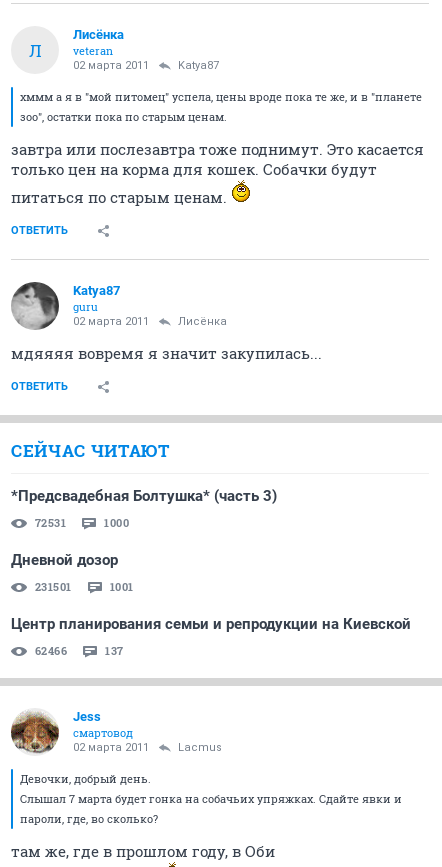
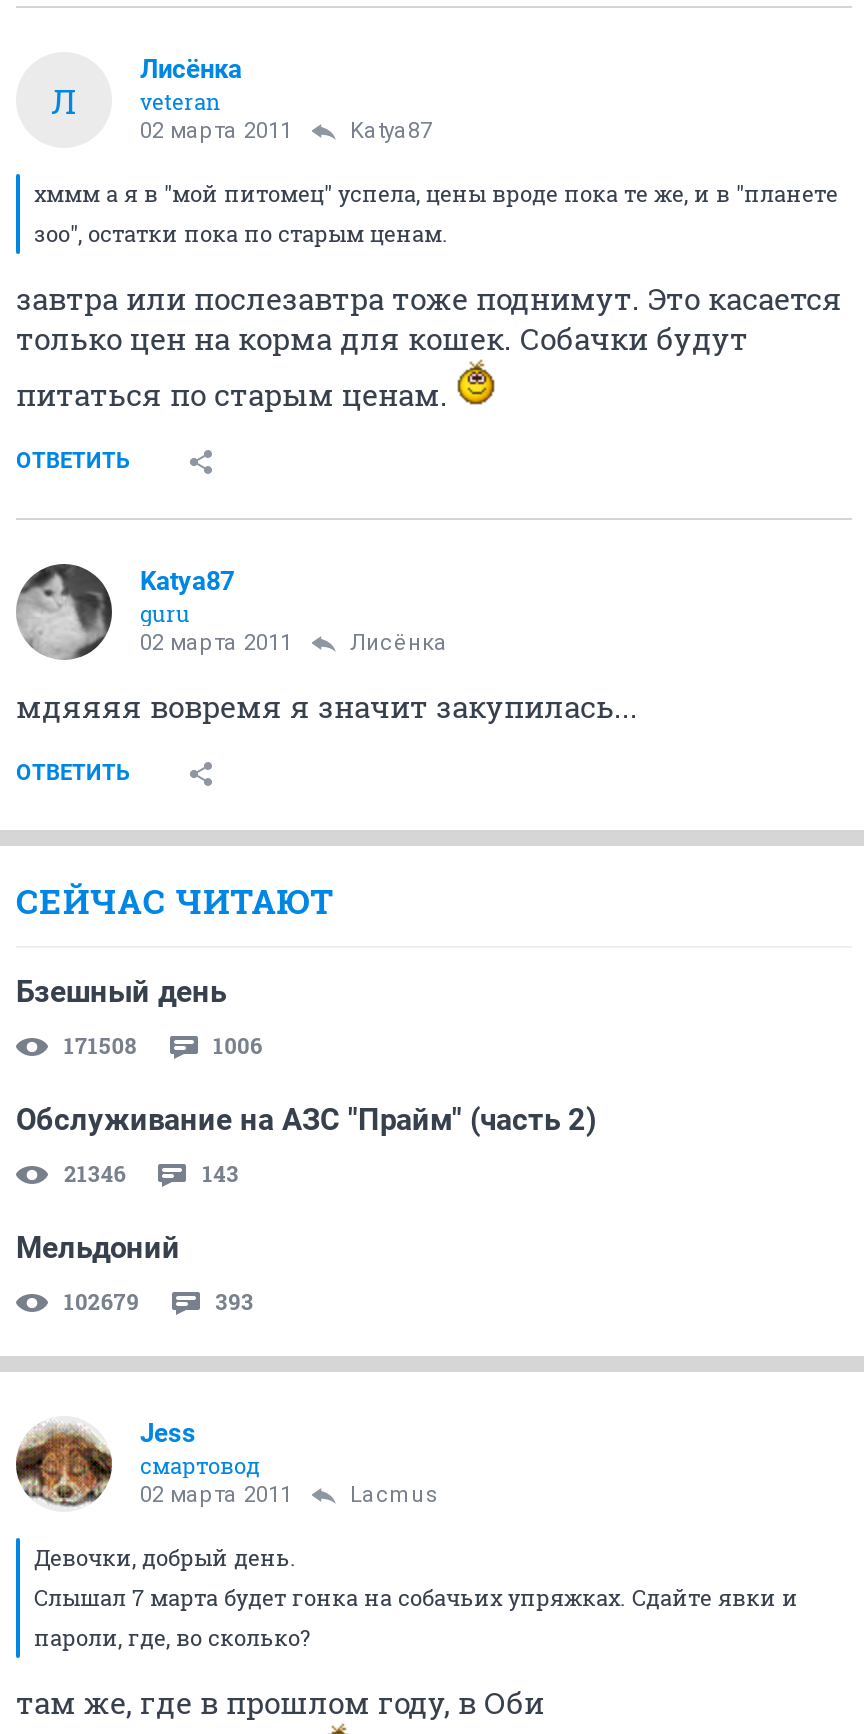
- *Предсвадебная Болтушка* (часть 3)
+ Бзешный день

- 72531
- 1000
+ 171508
+ 1006

- Дневной дозор
+ Обслуживание на АЗС "Прайм" (часть 2)

- 231501
- 1001
+ 21346
+ 143

- Центр планирования семьи и репродукции на Киевской
+ Мельдоний

- 62466
- 137
+ 102679
+ 393
